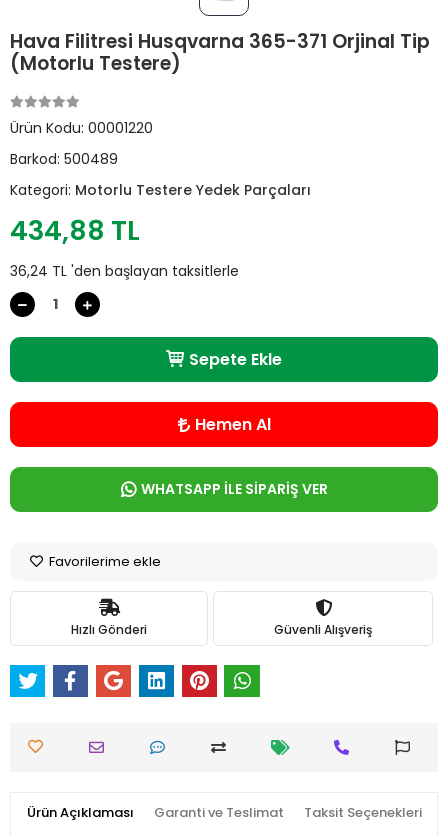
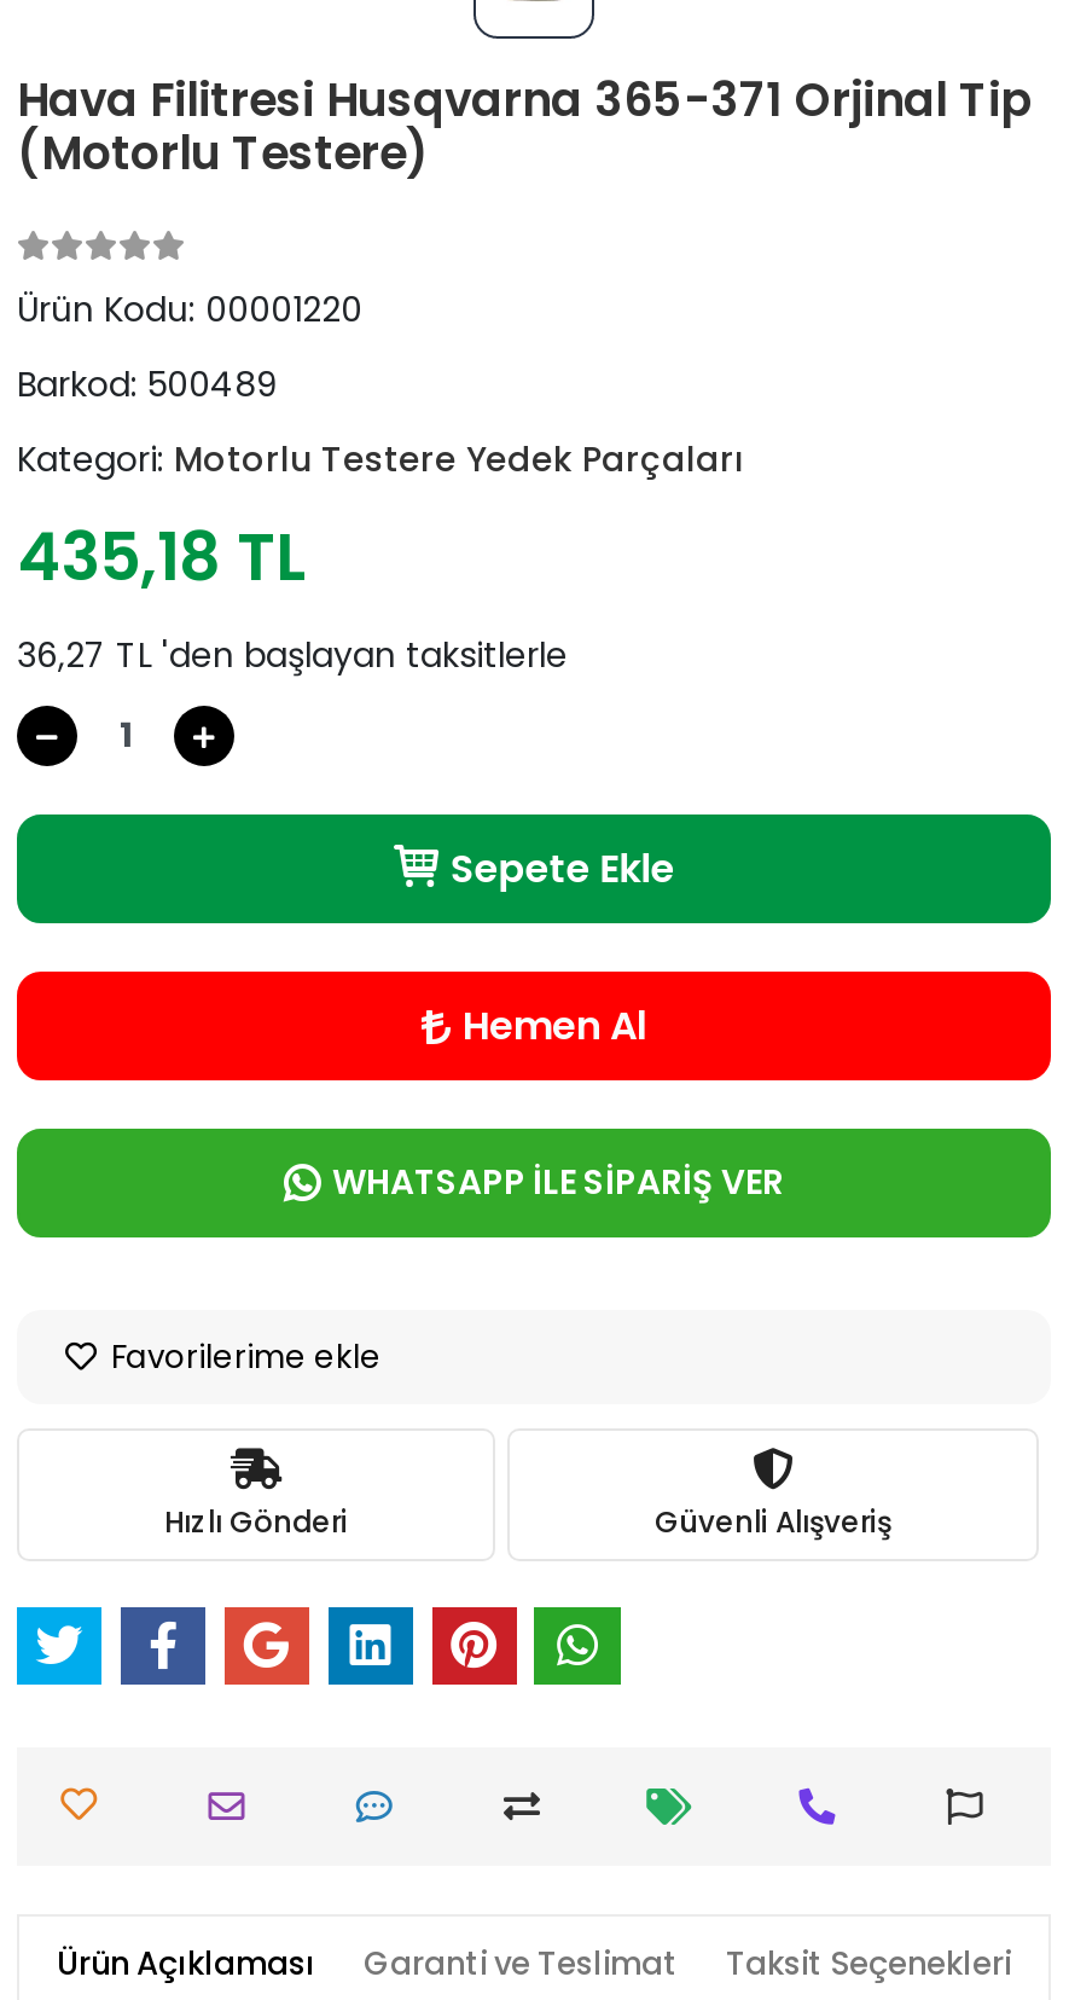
- 434,88 TL
+ 435,18 TL

- 36,24 TL 'den başlayan taksitlerle
+ 36,27 TL 'den başlayan taksitlerle
